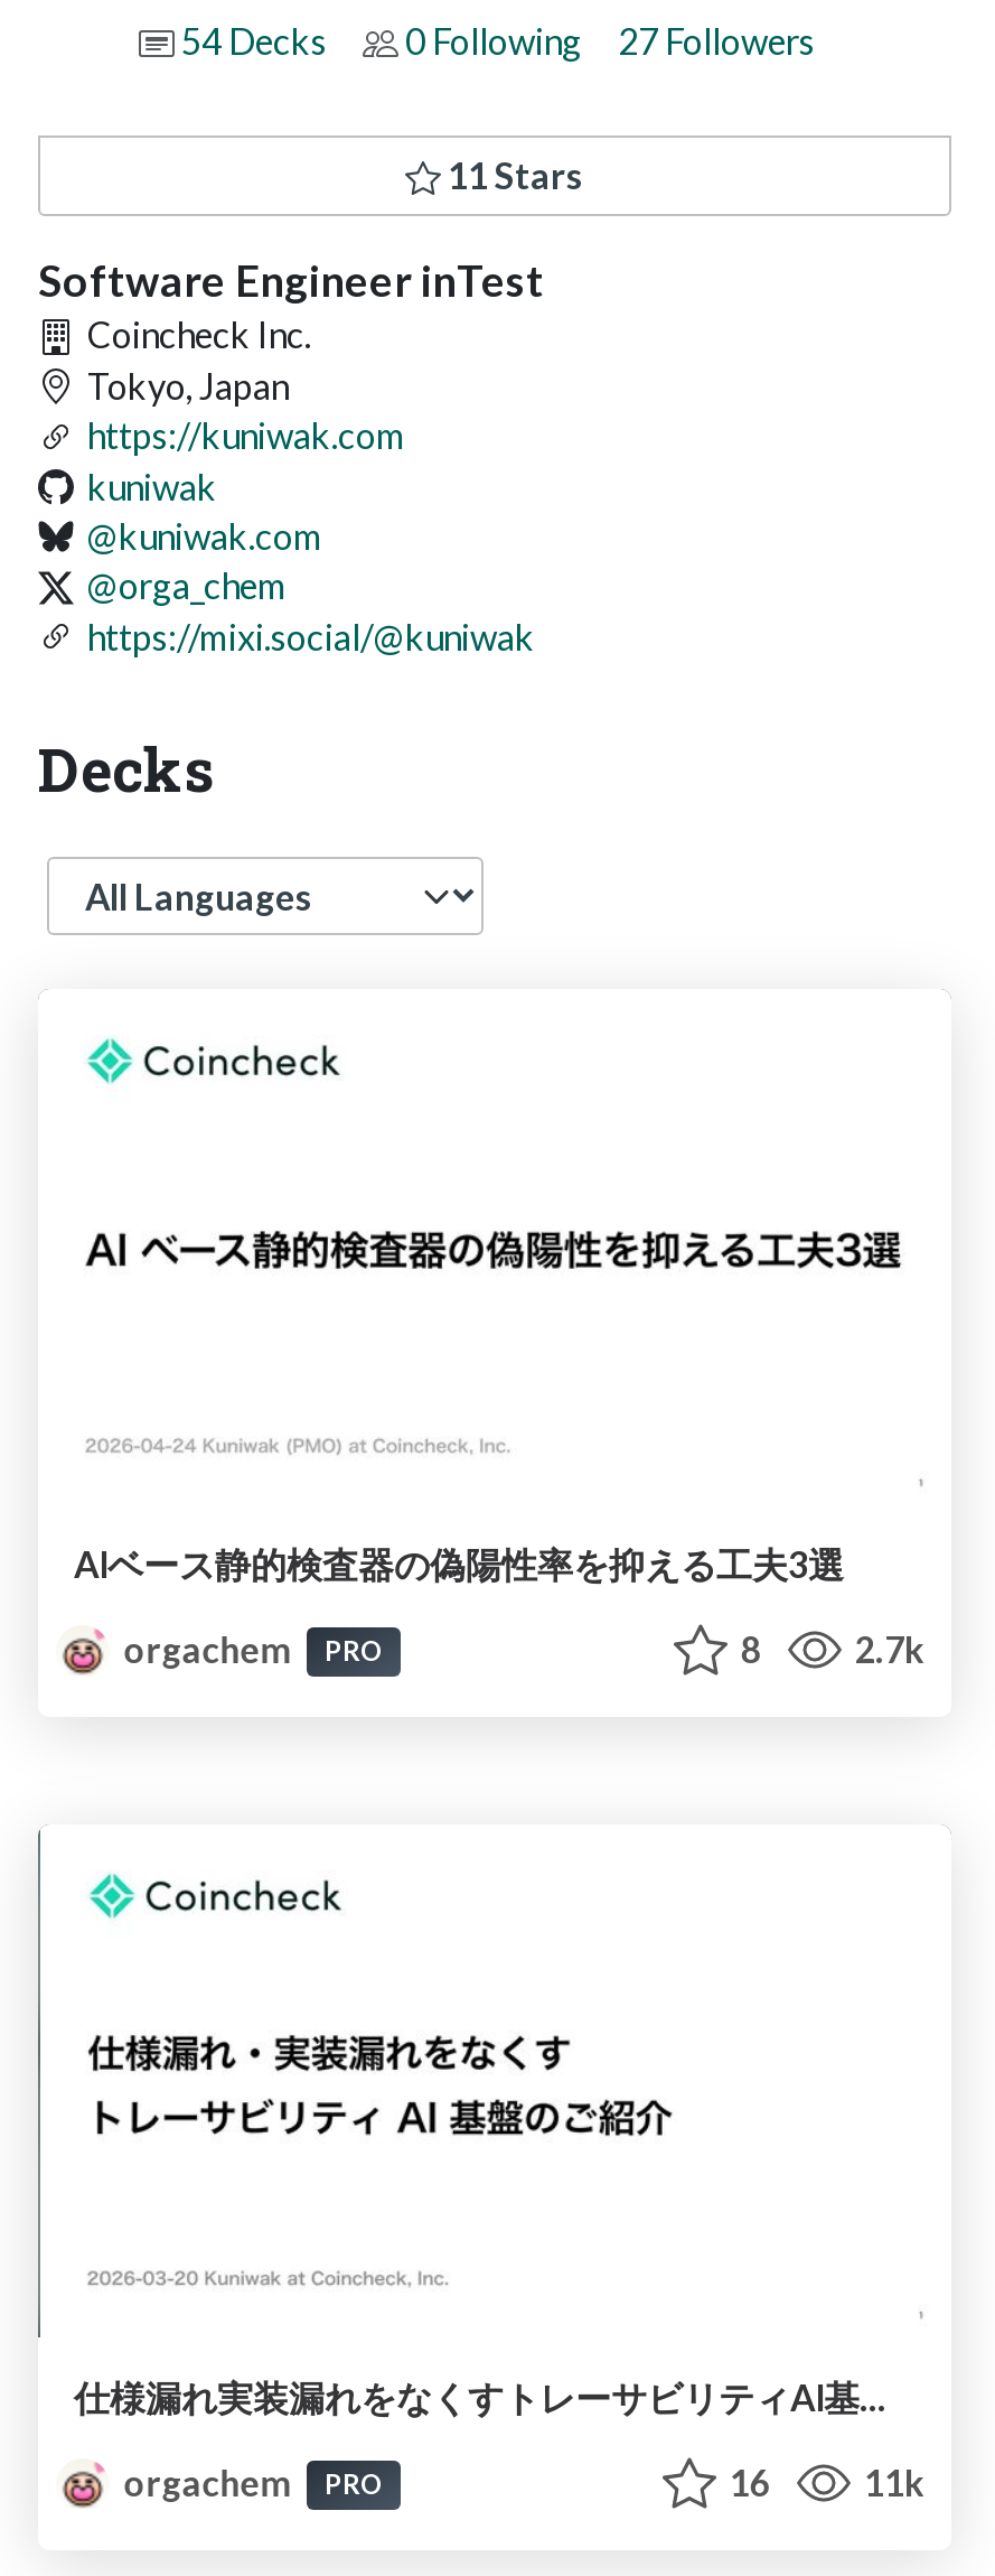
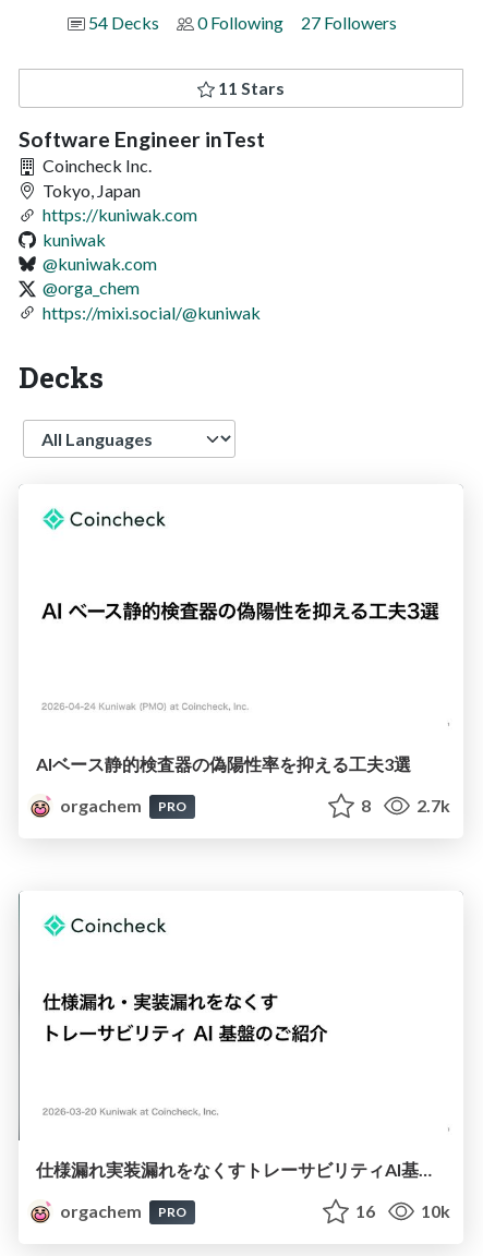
- 11k
+ 10k
